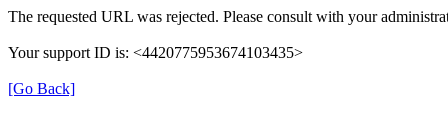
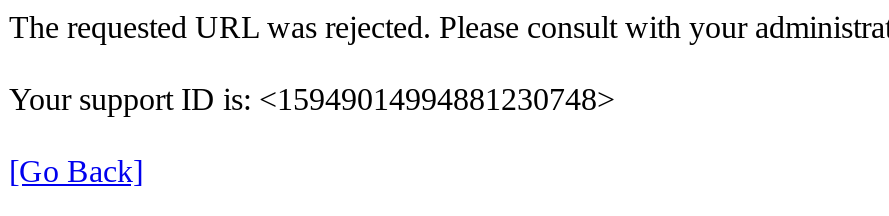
- Your support ID is: <4420775953674103435>
+ Your support ID is: <15949014994881230748>
